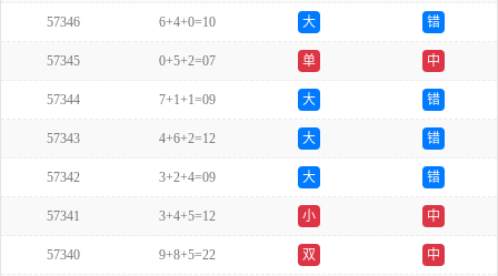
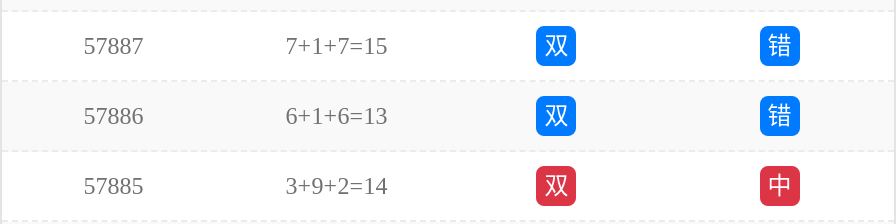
- 57346
- 6+4+0=10
- 大
+ 57887
+ 7+1+7=15
+ 双

- 57345
- 0+5+2=07
- 单
- 中
- 57344
- 7+1+1=09
- 大
+ 57886
+ 6+1+6=13
+ 双

- 57343
- 4+6+2=12
- 大
- 错
- 57342
- 3+2+4=09
- 大
- 错
- 57341
- 3+4+5=12
- 小
- 中
- 57340
- 9+8+5=22
+ 57885
+ 3+9+2=14
